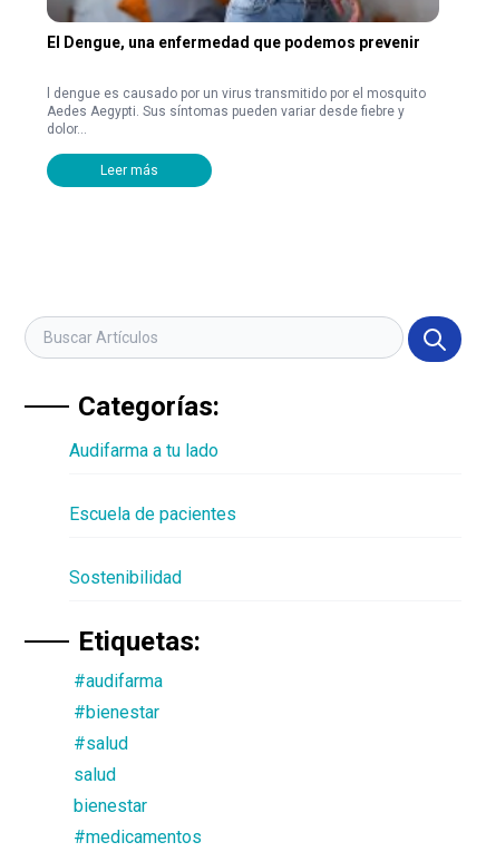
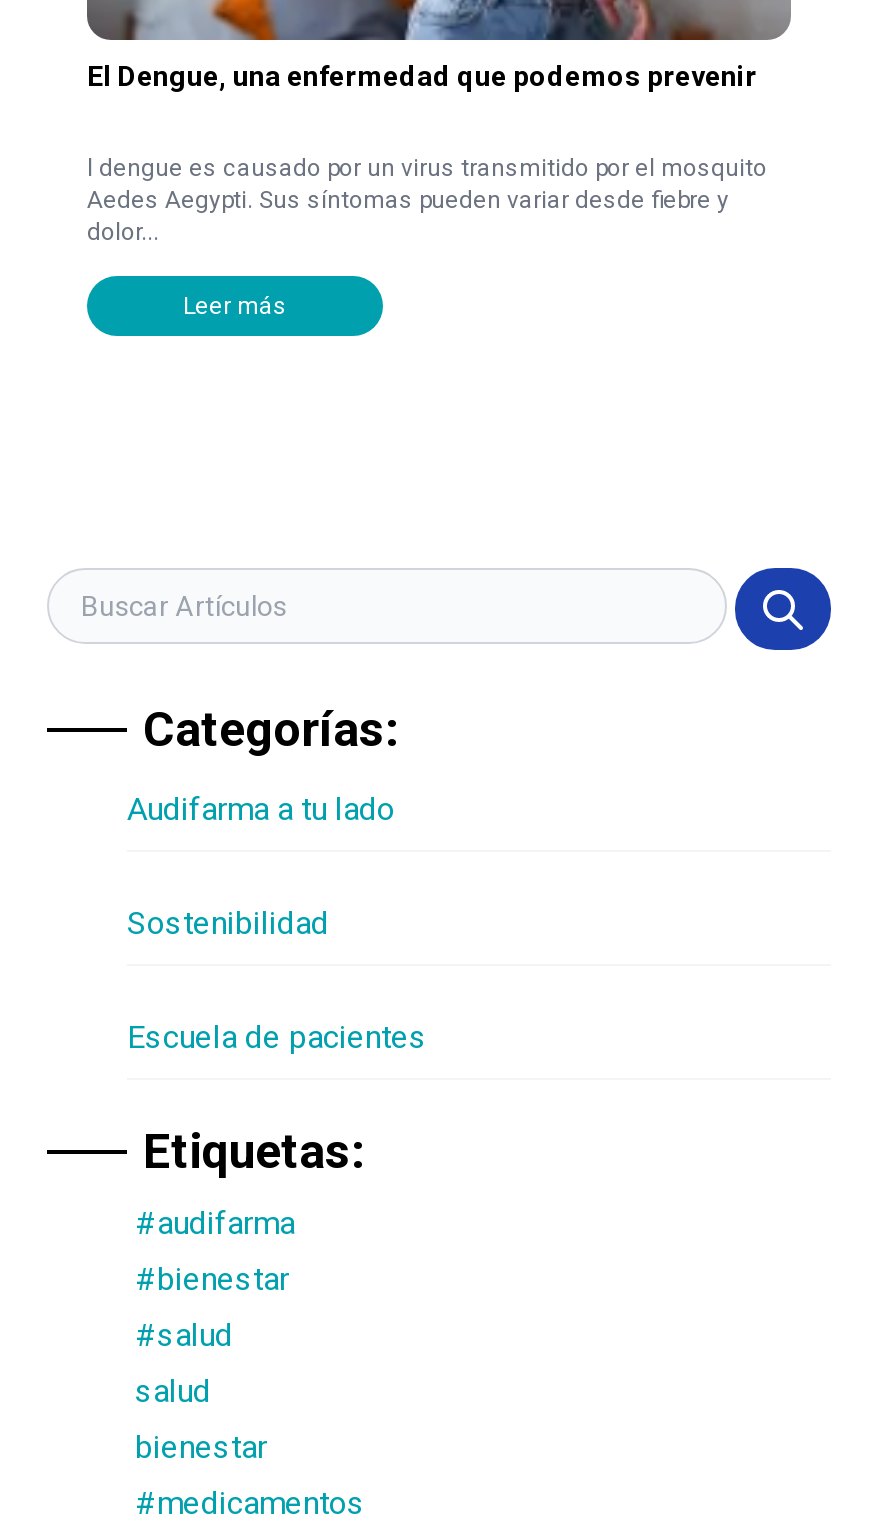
moved down: Escuela de pacientes

moved up: Sostenibilidad
